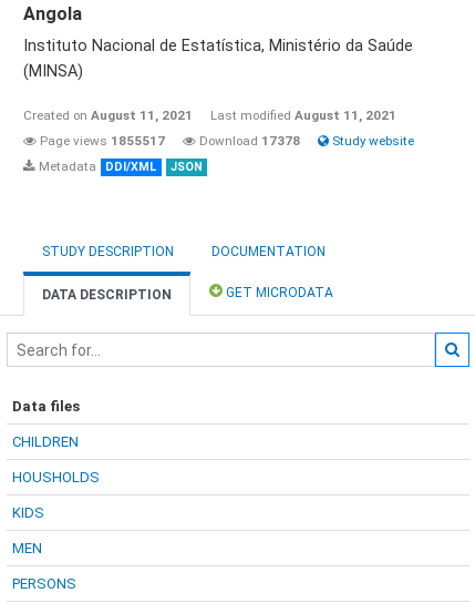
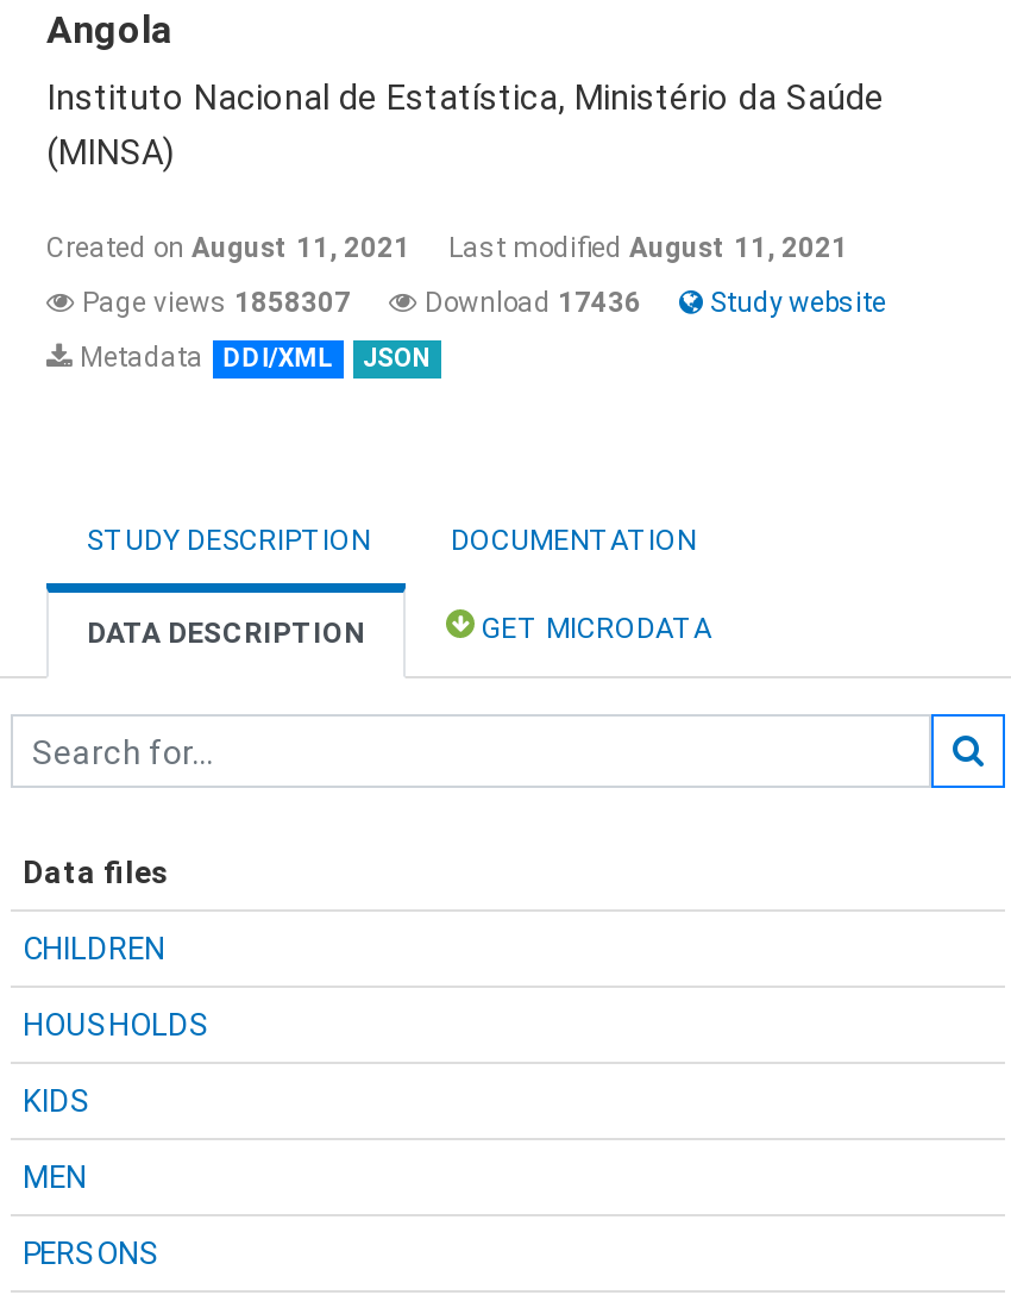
- Page views 1855517
+ Page views 1858307

- Download 17378
+ Download 17436
